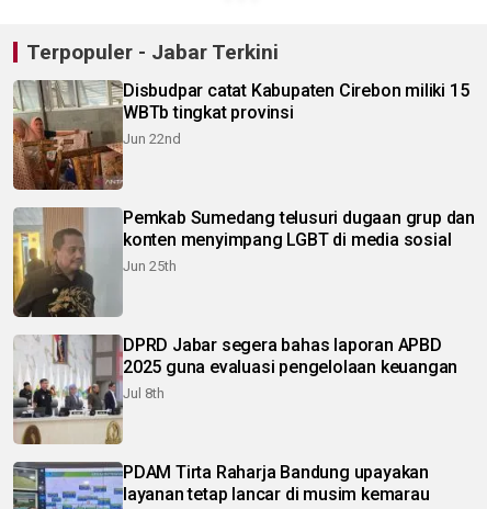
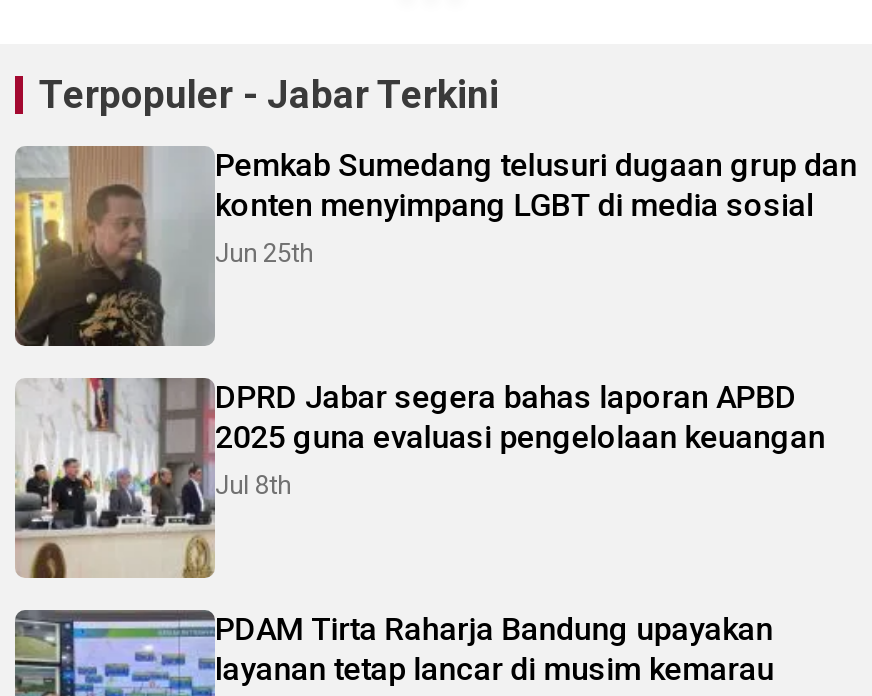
- [image]
- Disbudpar catat Kabupaten Cirebon miliki 15
- WBTb tingkat provinsi
- Jun 22nd
